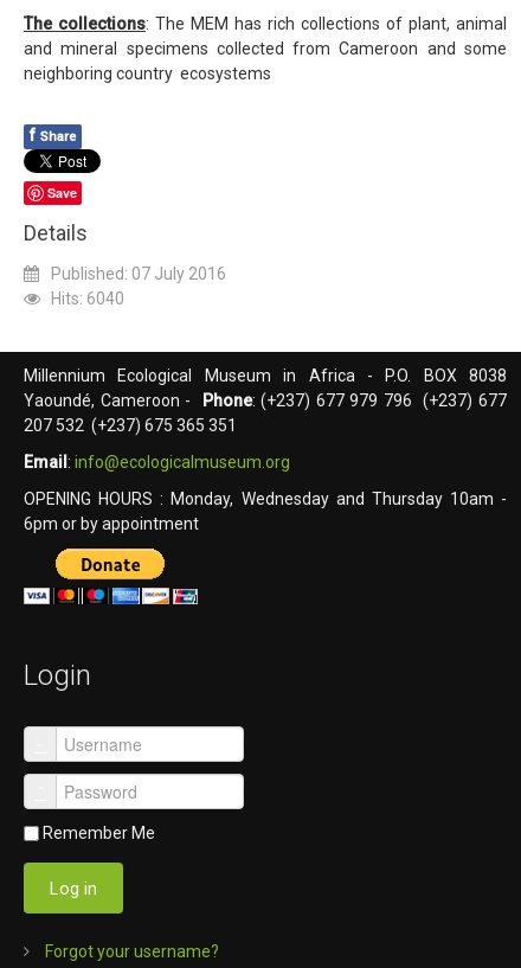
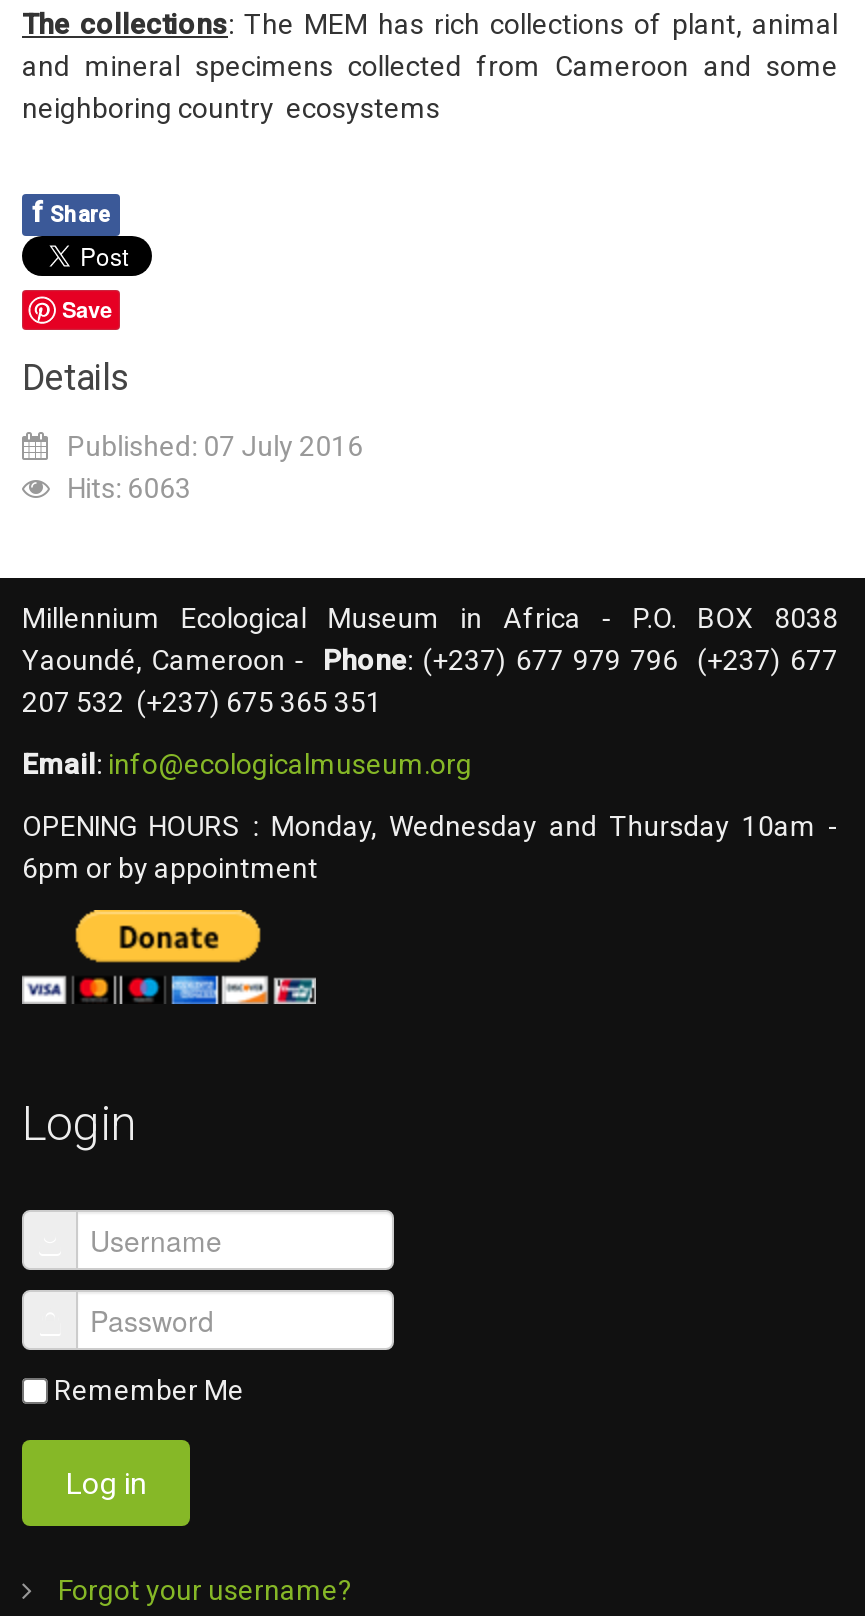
- Hits: 6040
+ Hits: 6063
